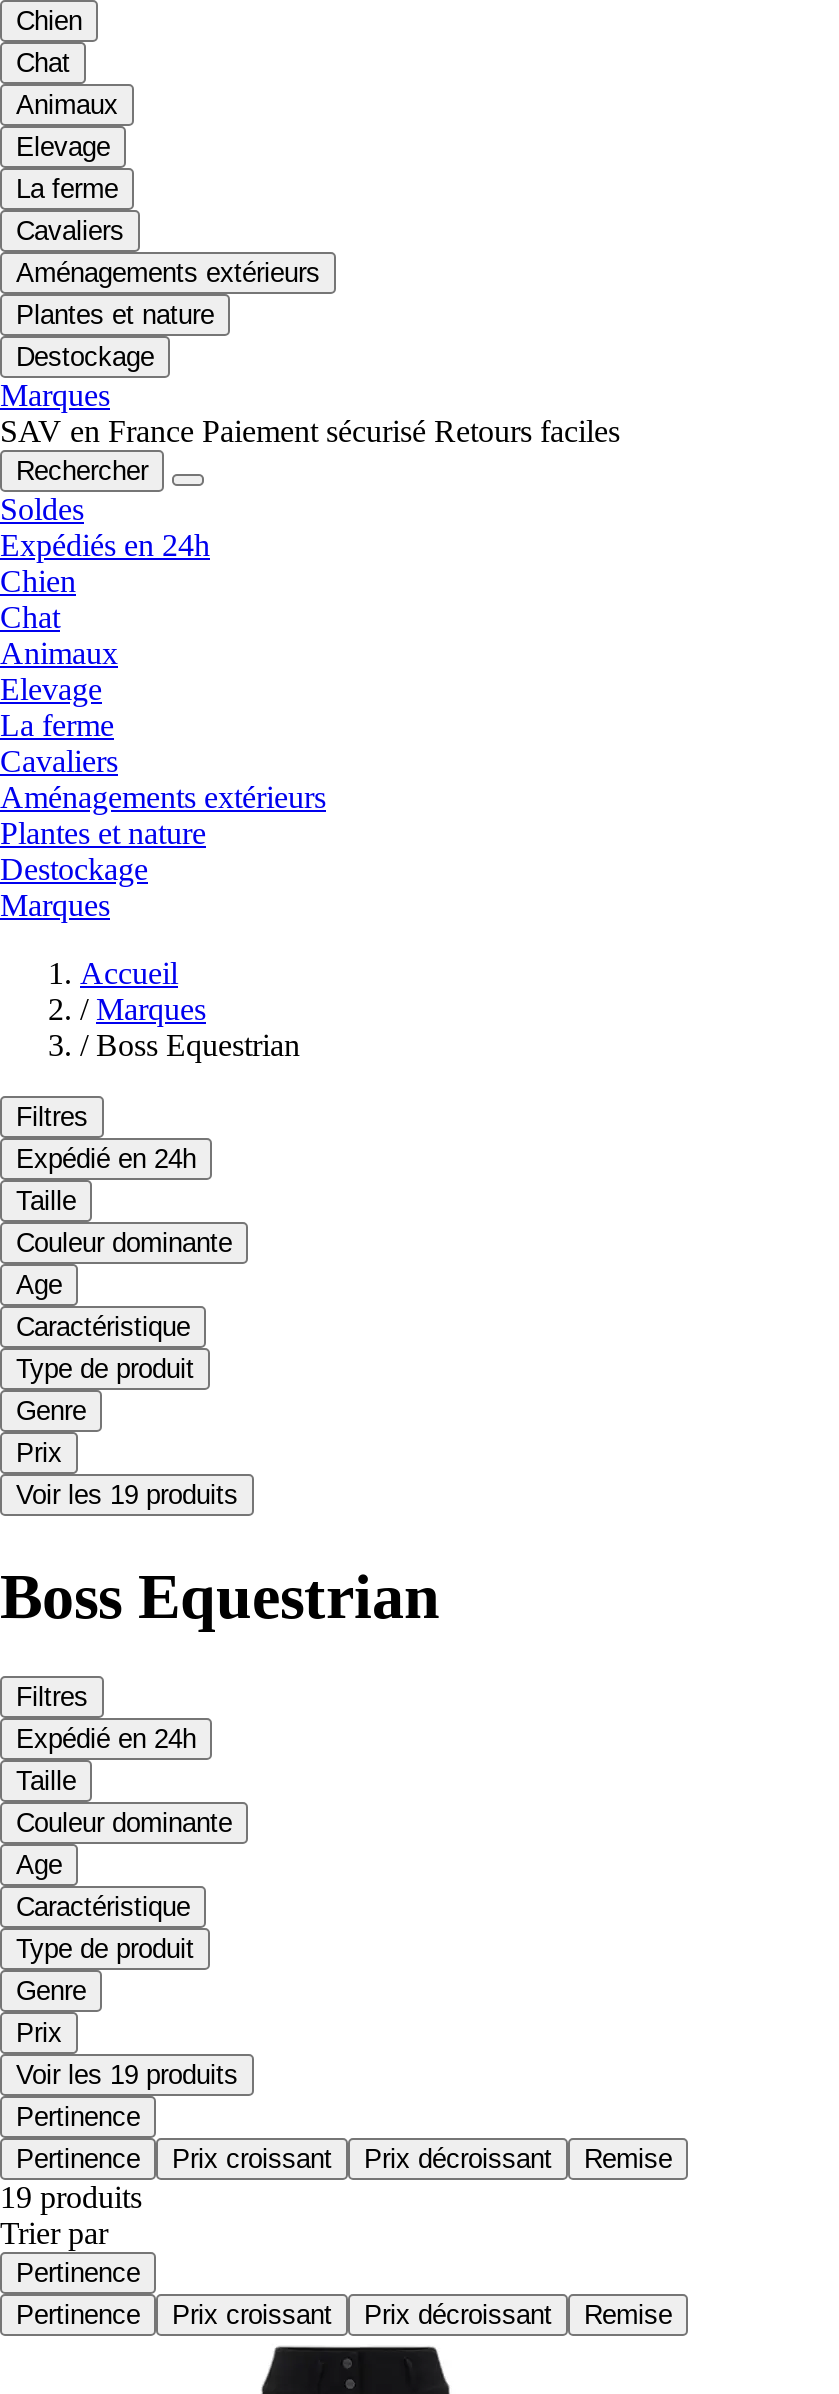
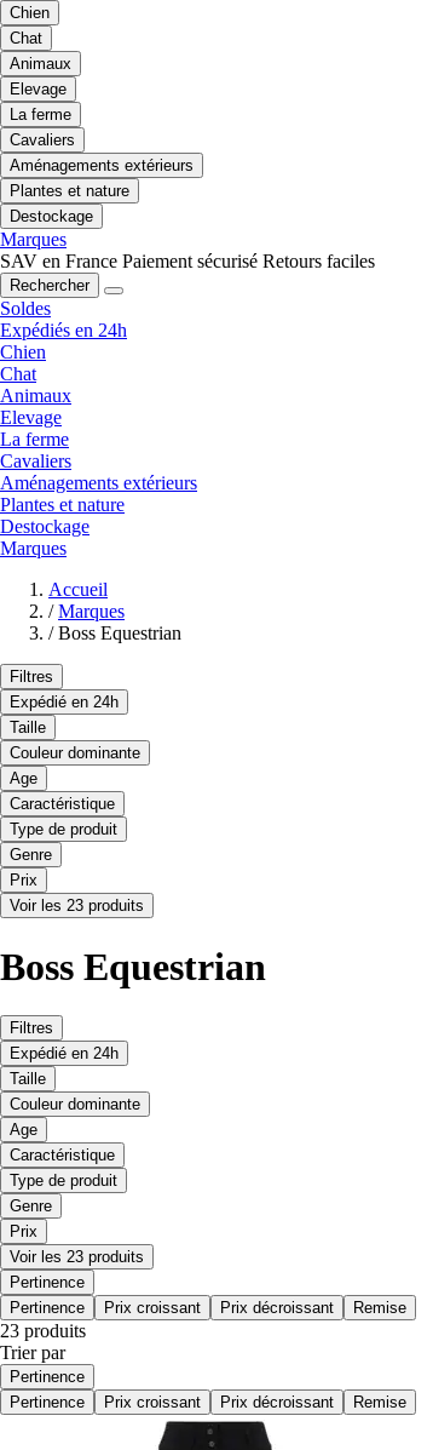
- Voir les 19 produits
+ Voir les 23 produits

- Voir les 19 produits
+ Voir les 23 produits

- 19 produits
+ 23 produits
